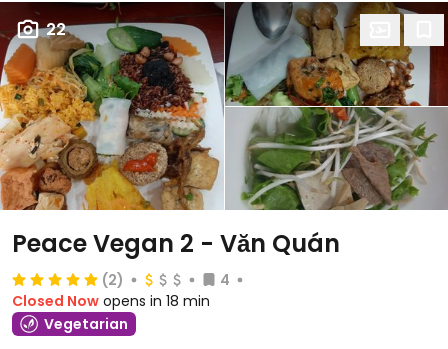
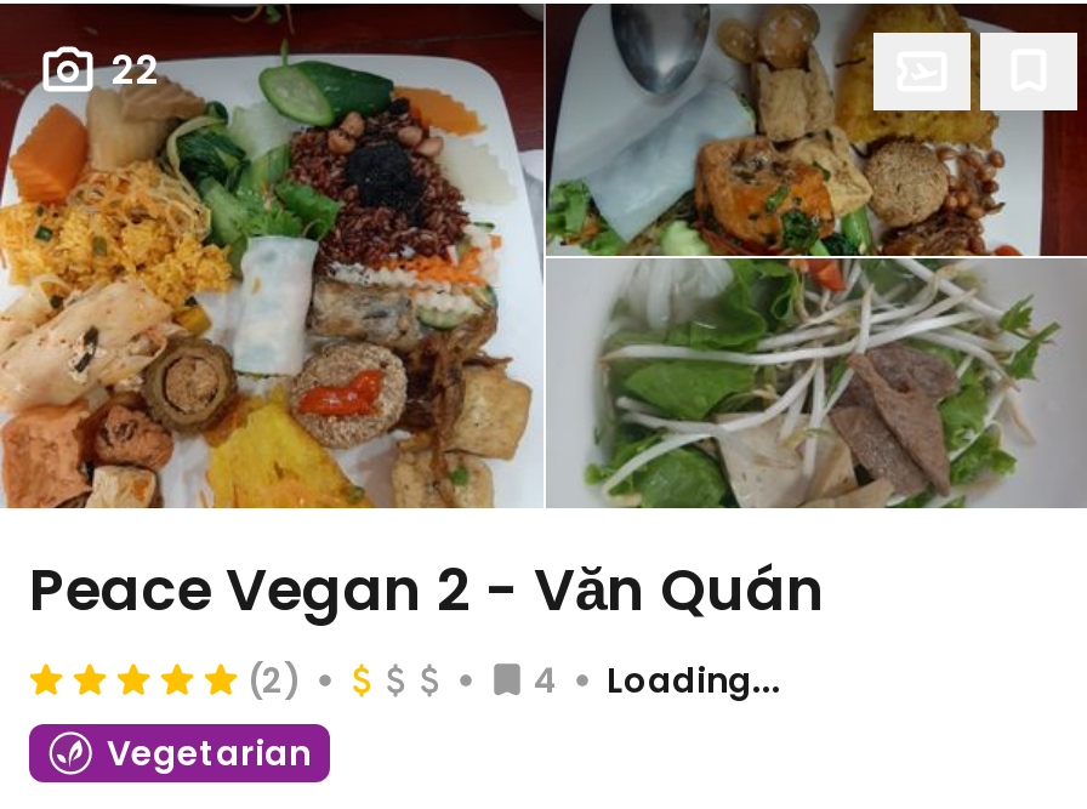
- Closed Now opens in 18 min
+ Loading...
